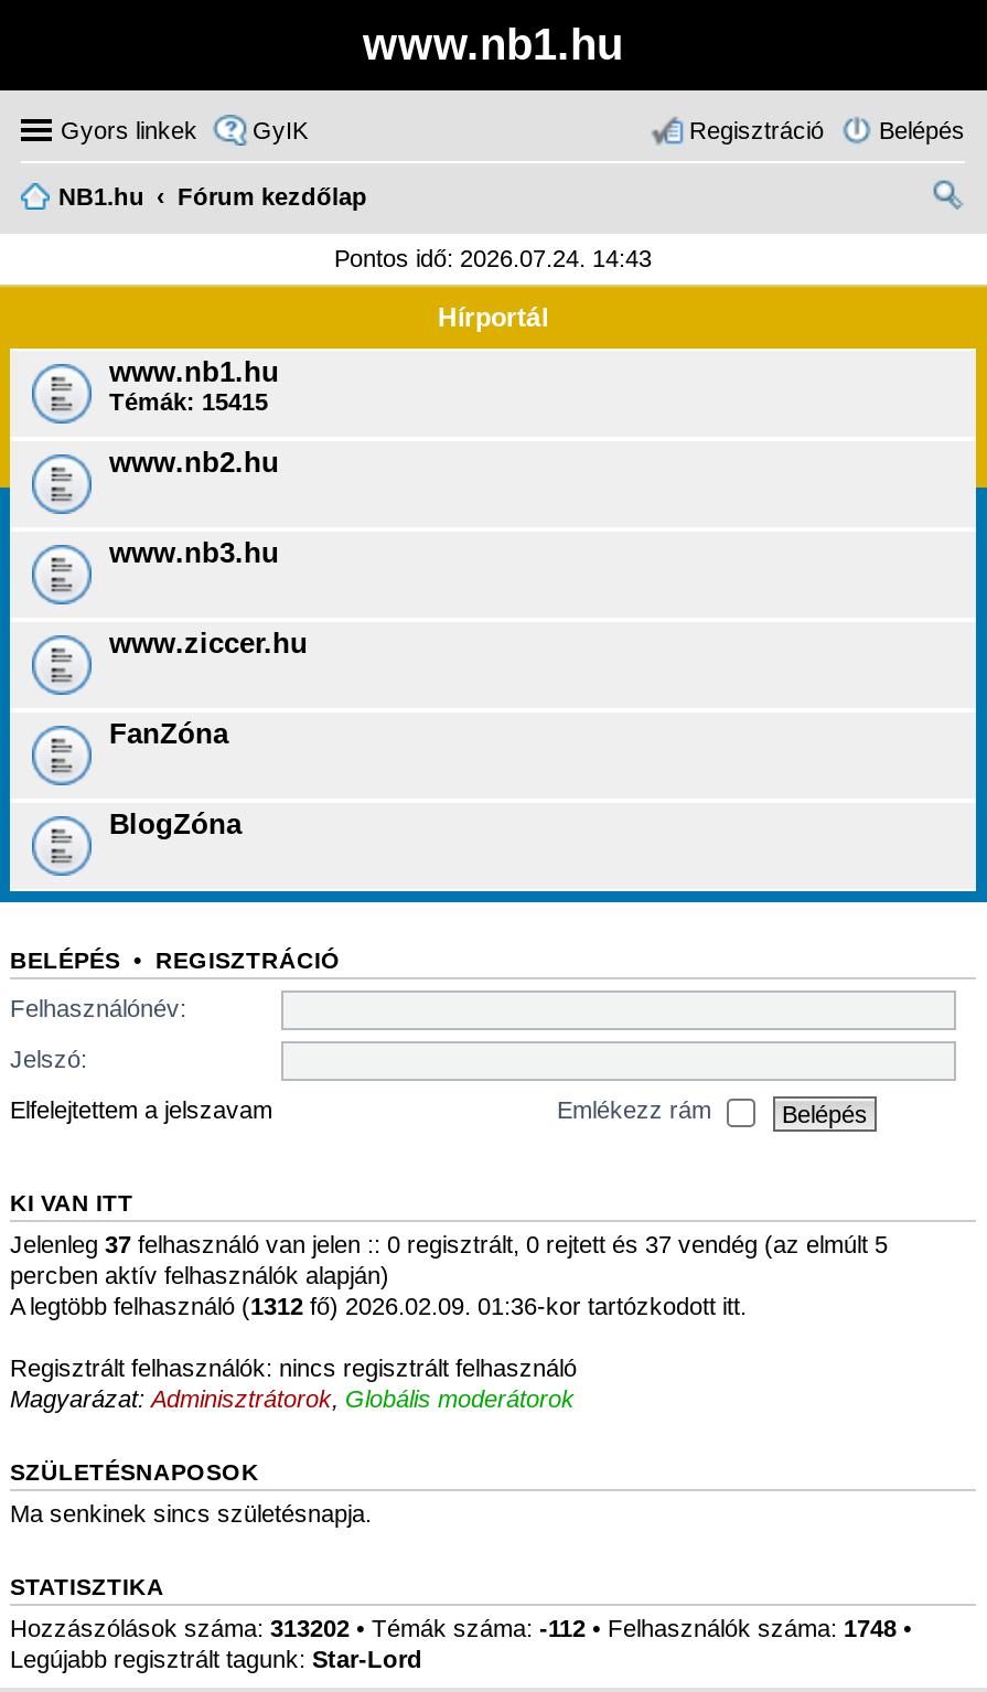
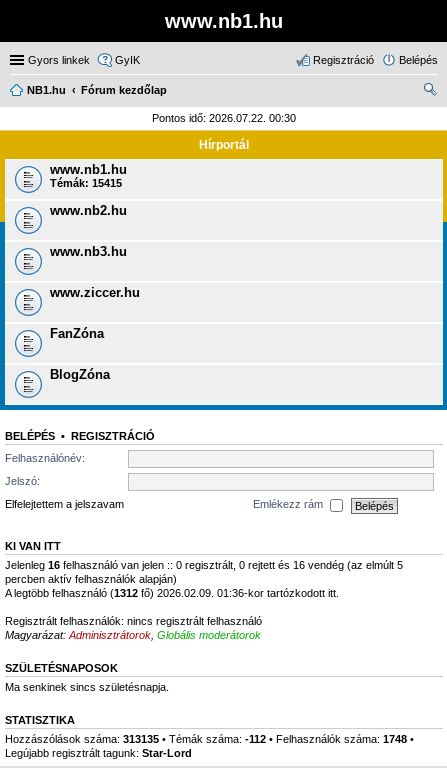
- Pontos idő: 2026.07.24. 14:43
+ Pontos idő: 2026.07.22. 00:30

- Jelenleg 37 felhasználó van jelen :: 0 regisztrált, 0 rejtett és 37 vendég (az elmúlt 5
+ Jelenleg 16 felhasználó van jelen :: 0 regisztrált, 0 rejtett és 16 vendég (az elmúlt 5

- Hozzászólások száma: 313202 • Témák száma: -112 • Felhasználók száma: 1748 •
+ Hozzászólások száma: 313135 • Témák száma: -112 • Felhasználók száma: 1748 •
